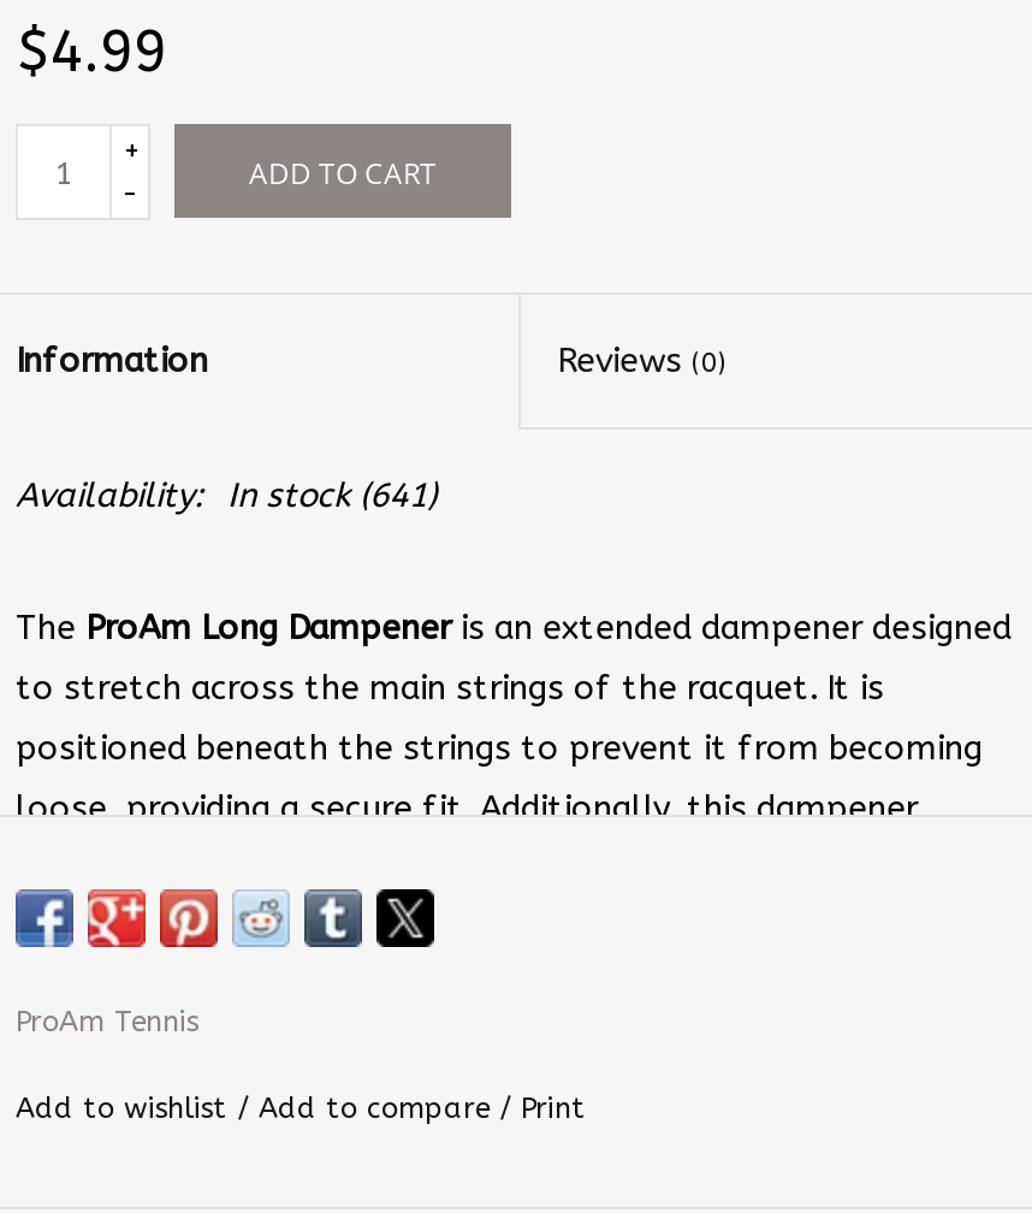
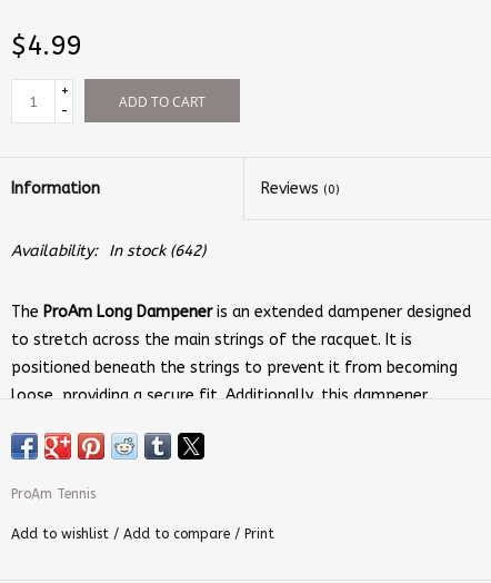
- Availability: In stock (641)
+ Availability: In stock (642)
